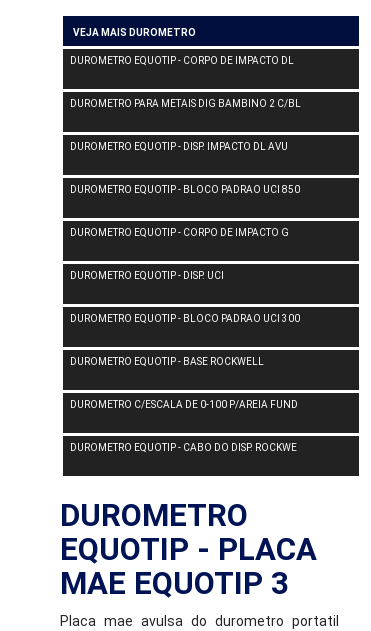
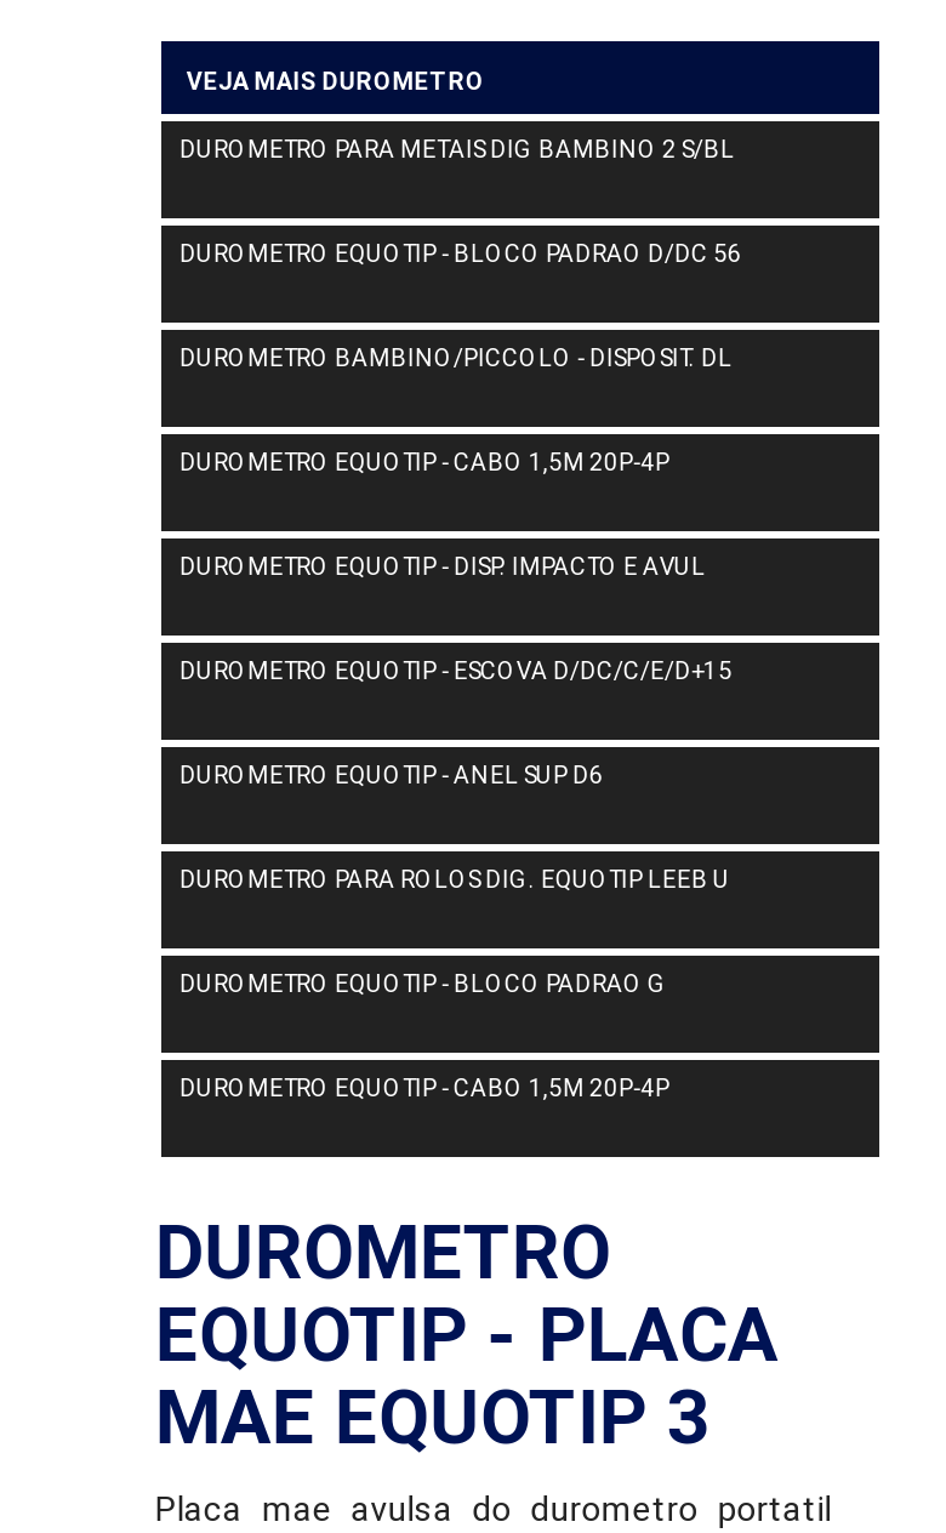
- DUROMETRO EQUOTIP - CORPO DE IMPACTO DL
+ DUROMETRO PARA METAIS DIG BAMBINO 2 S/BL

- DUROMETRO PARA METAIS DIG BAMBINO 2 C/BL
+ DUROMETRO EQUOTIP - BLOCO PADRAO D/DC 56

- DUROMETRO EQUOTIP - DISP. IMPACTO DL AVU
+ DUROMETRO BAMBINO/PICCOLO - DISPOSIT. DL

- DUROMETRO EQUOTIP - BLOCO PADRAO UCI 850
+ DUROMETRO EQUOTIP - CABO 1,5M 20P-4P

- DUROMETRO EQUOTIP - CORPO DE IMPACTO G
+ DUROMETRO EQUOTIP - DISP. IMPACTO E AVUL

- DUROMETRO EQUOTIP - DISP. UCI
+ DUROMETRO EQUOTIP - ESCOVA D/DC/C/E/D+15

- DUROMETRO EQUOTIP - BLOCO PADRAO UCI 300
+ DUROMETRO EQUOTIP - ANEL SUP D6

- DUROMETRO EQUOTIP - BASE ROCKWELL
+ DUROMETRO PARA ROLOS DIG. EQUOTIP LEEB U

- DUROMETRO C/ESCALA DE 0-100 P/AREIA FUND
+ DUROMETRO EQUOTIP - BLOCO PADRAO G

- DUROMETRO EQUOTIP - CABO DO DISP. ROCKWE
+ DUROMETRO EQUOTIP - CABO 1,5M 20P-4P
